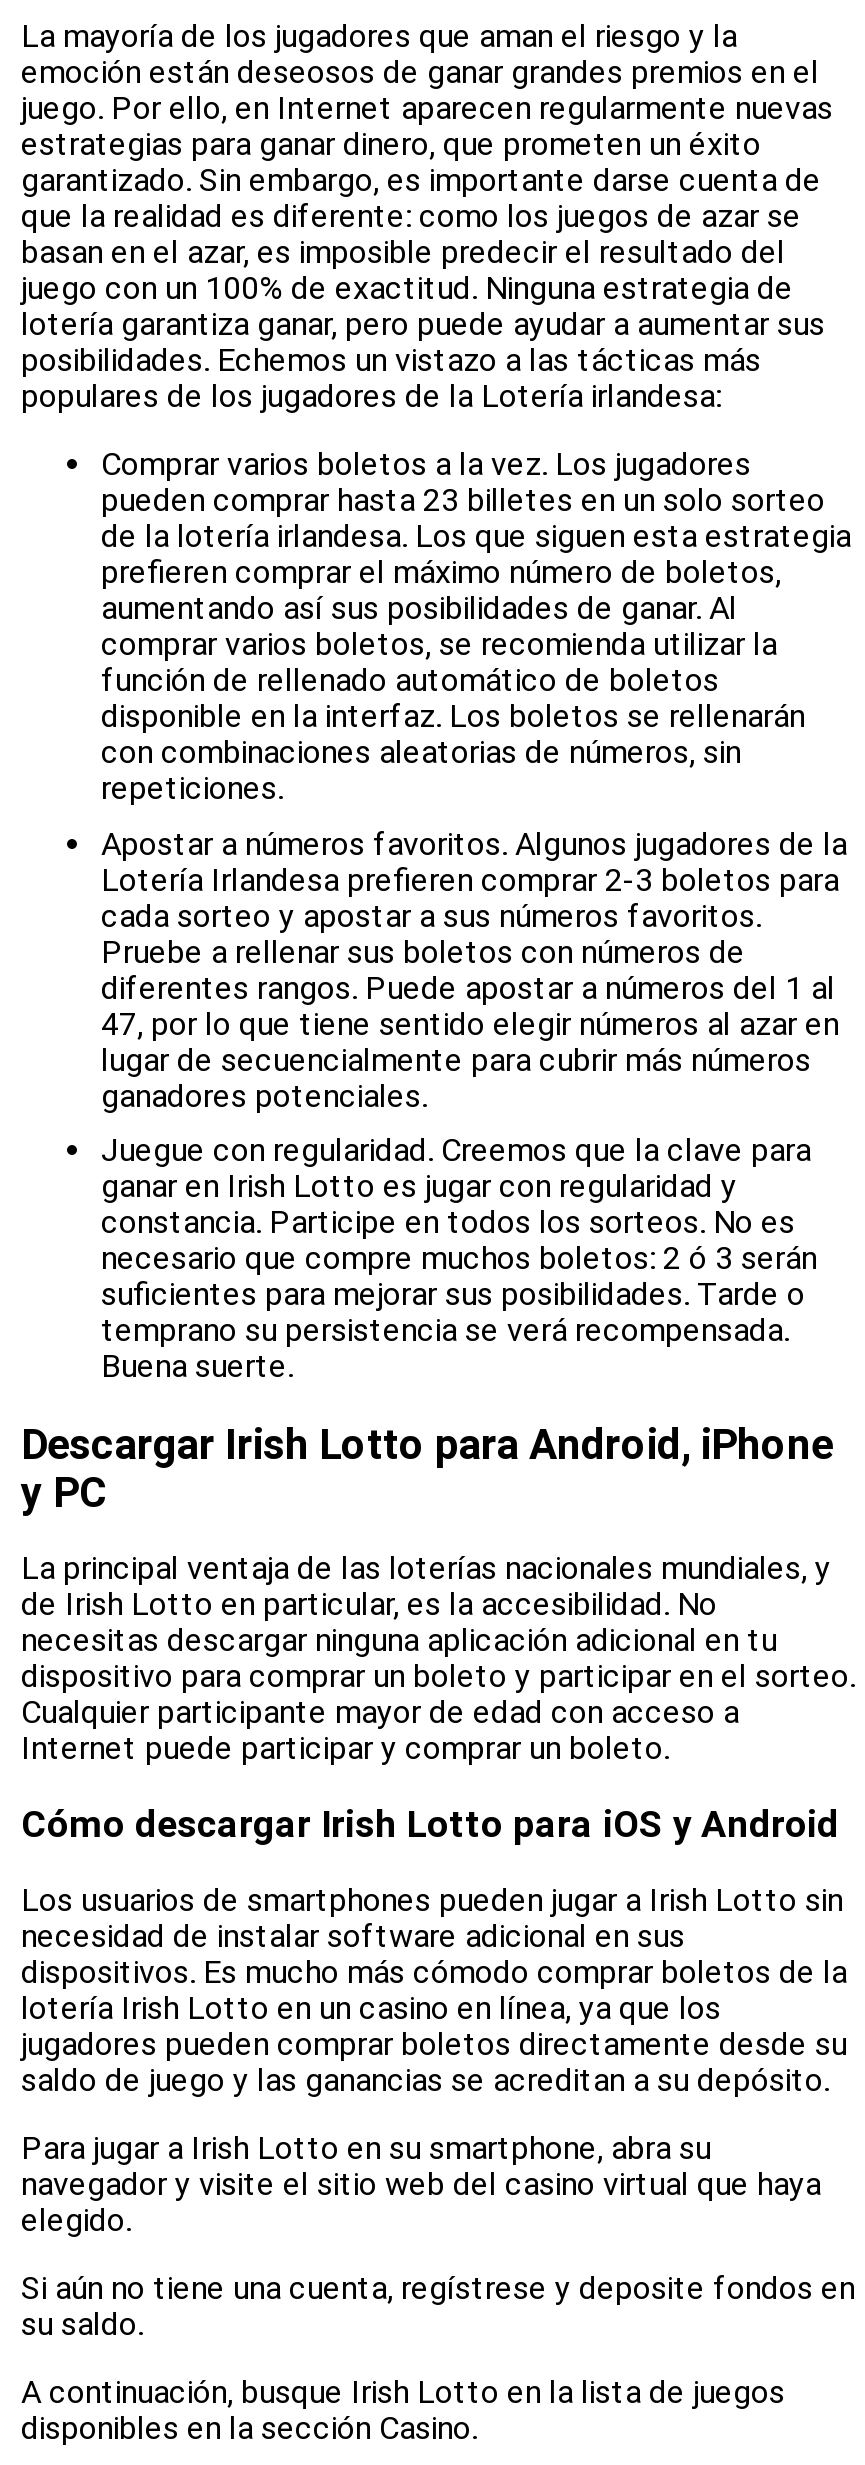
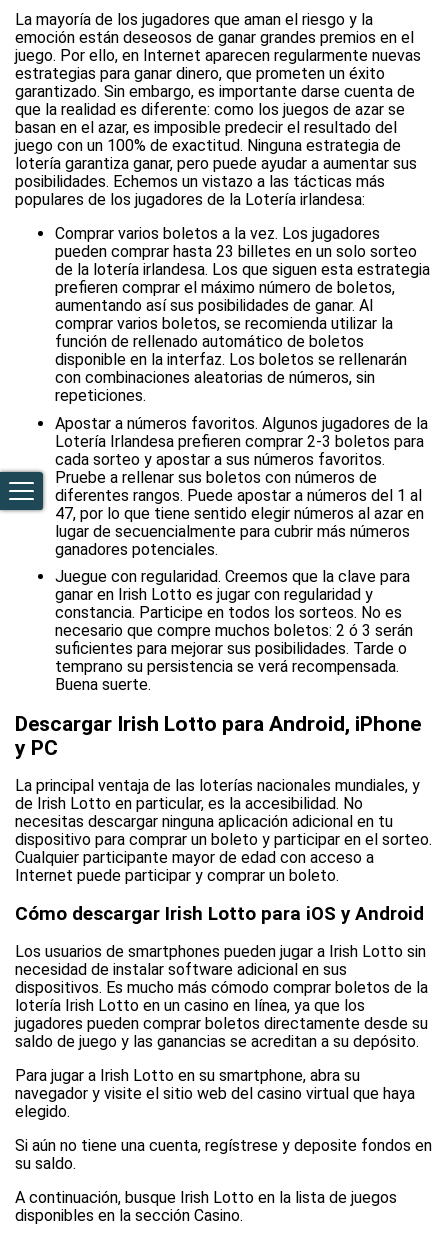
+ [image]
